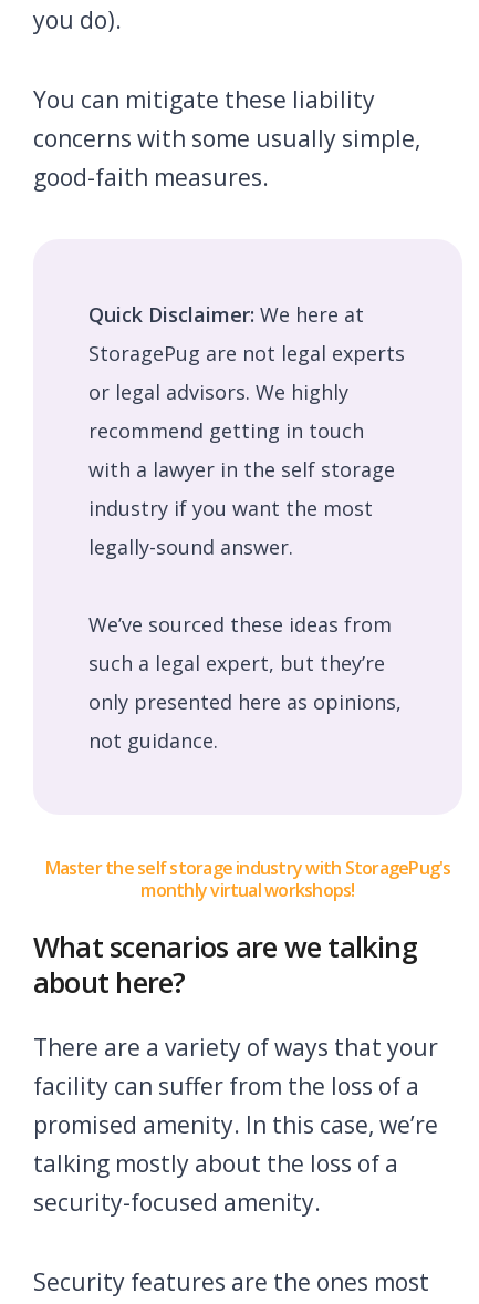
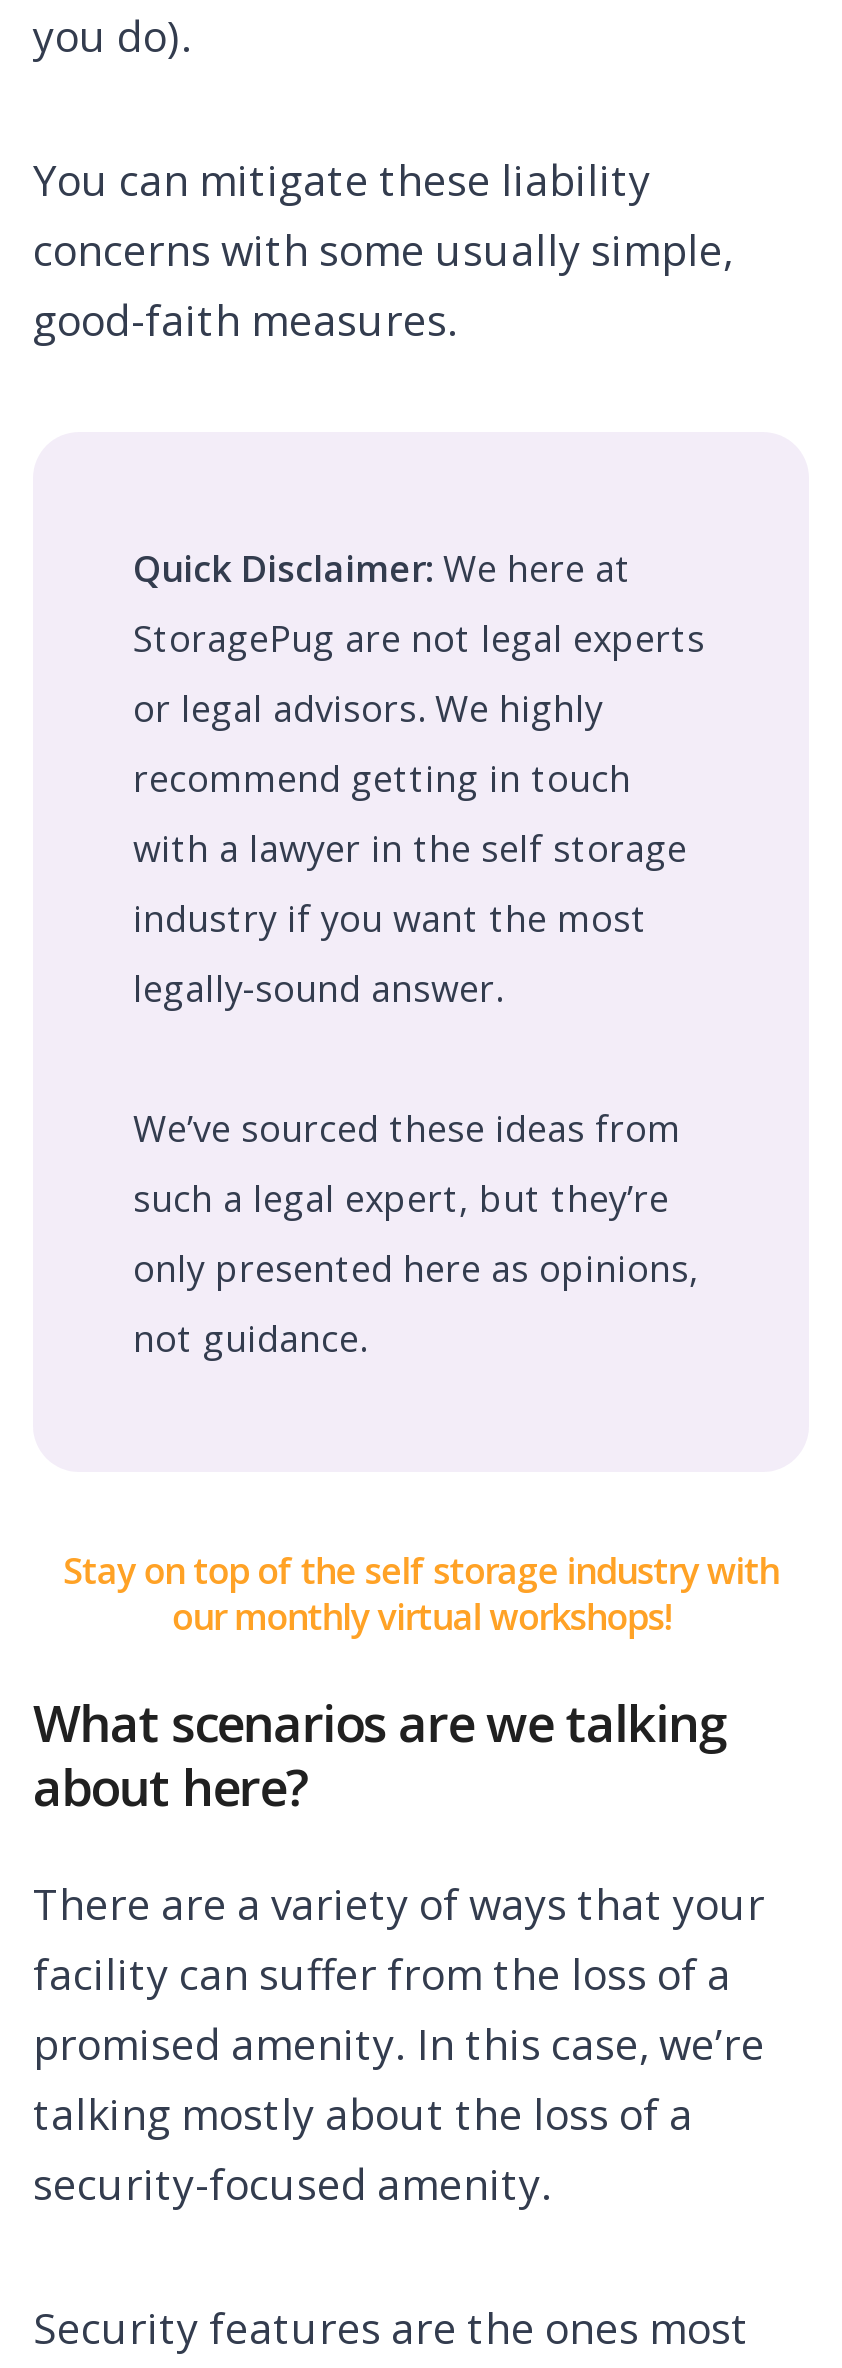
- Master the self storage industry with StoragePug's
- monthly virtual workshops!
+ Stay on top of the self storage industry with
+ our monthly virtual workshops!
